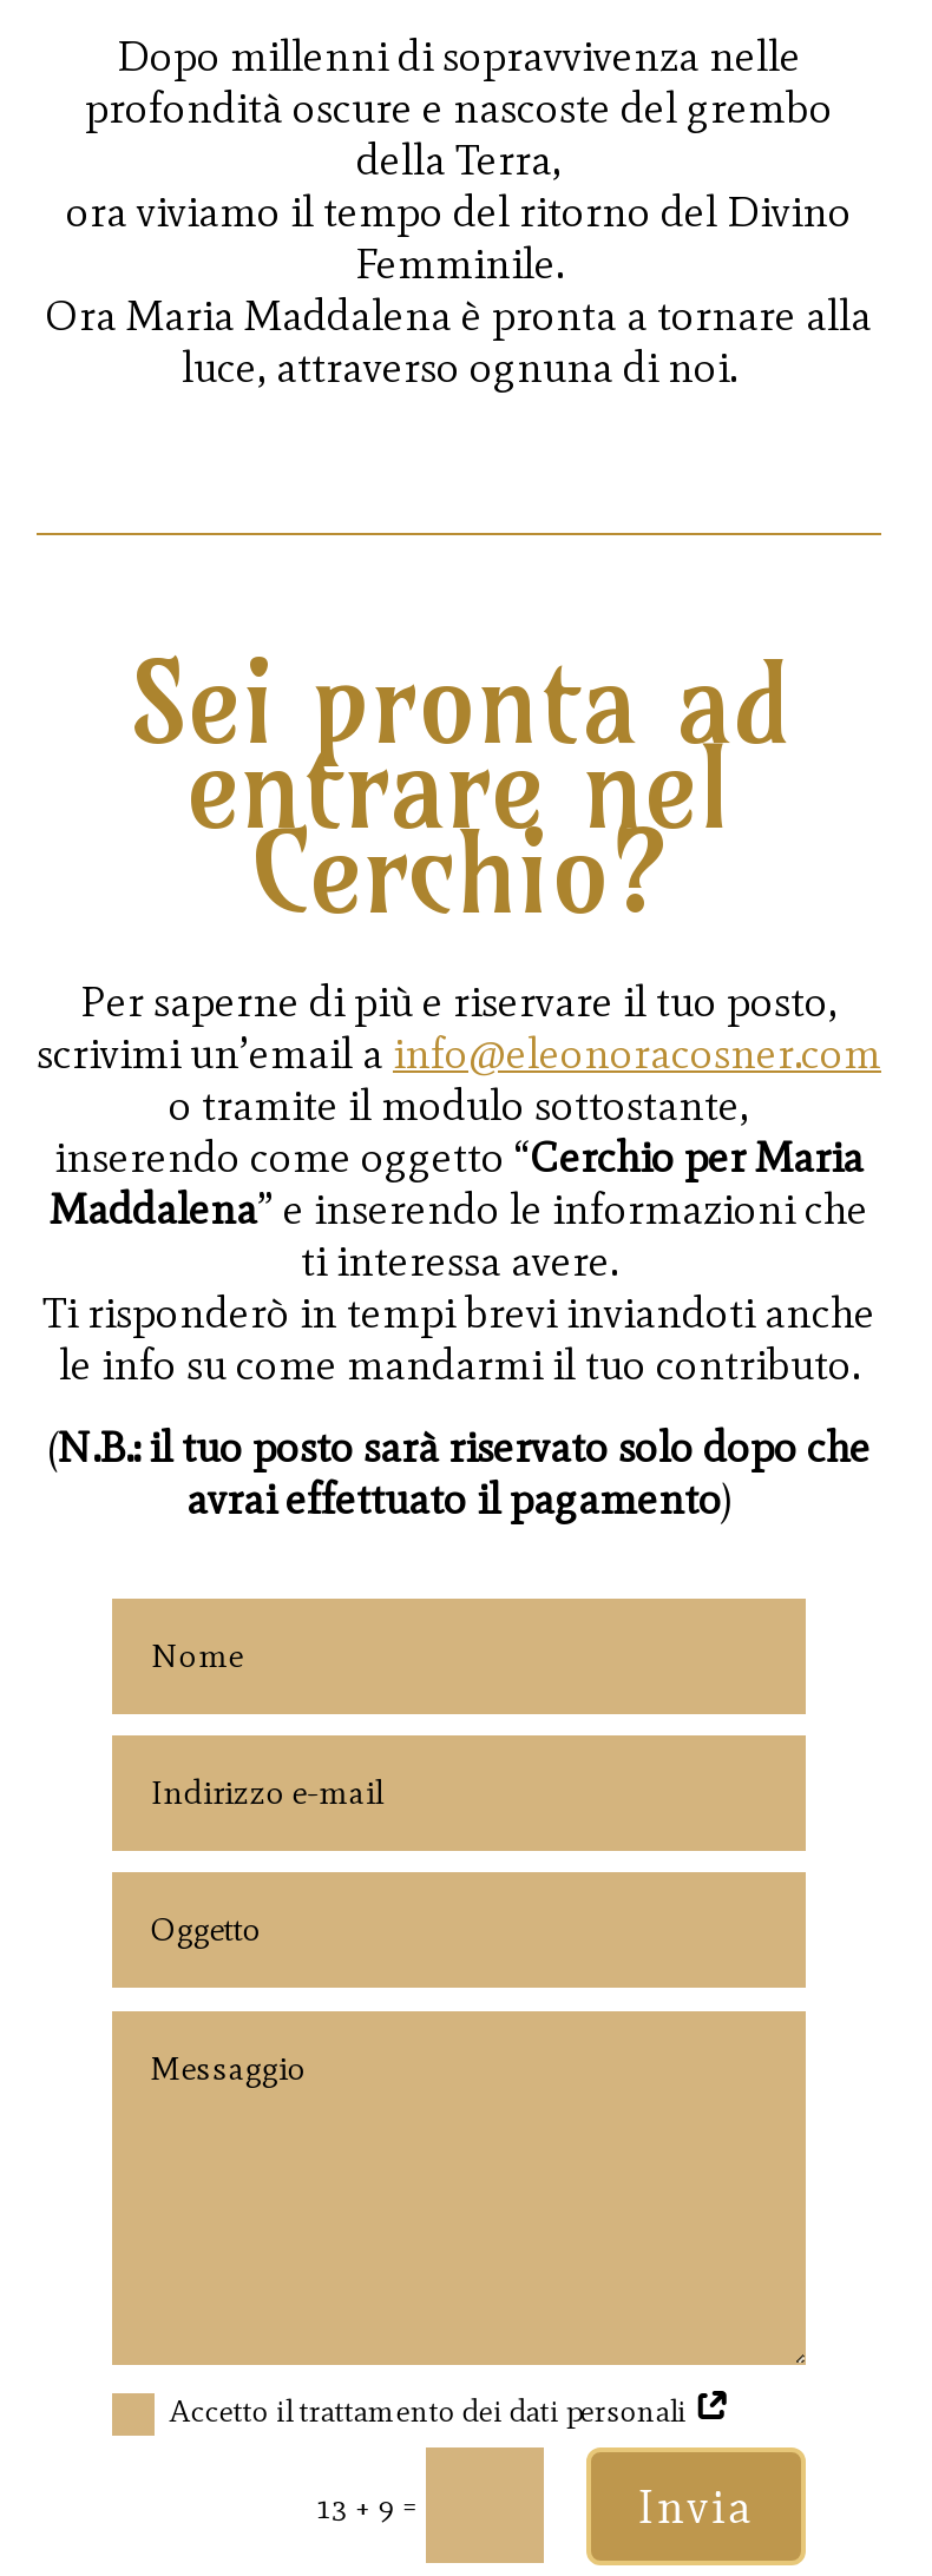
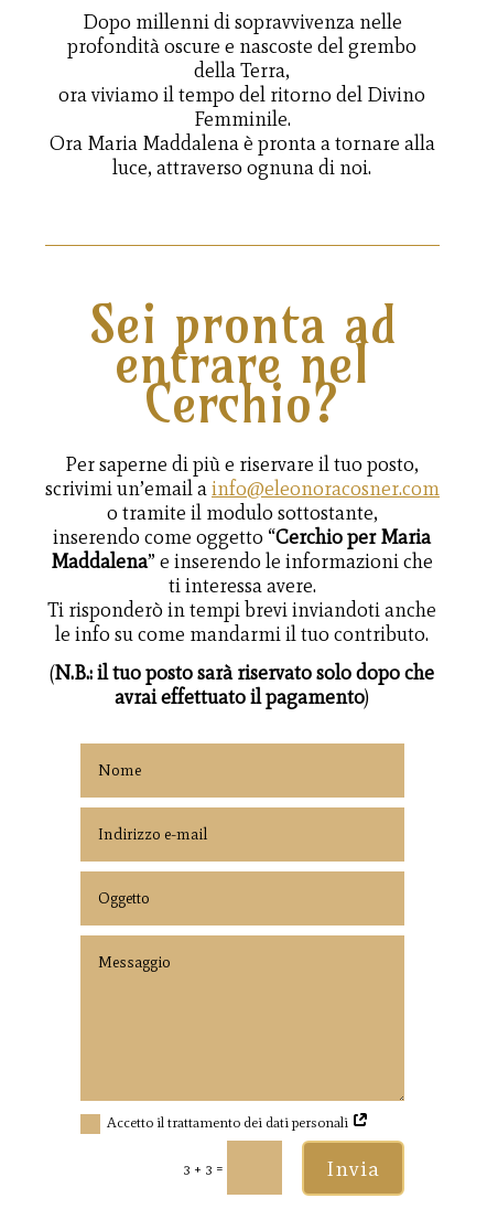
- 13 + 9 =
+ 3 + 3 =
